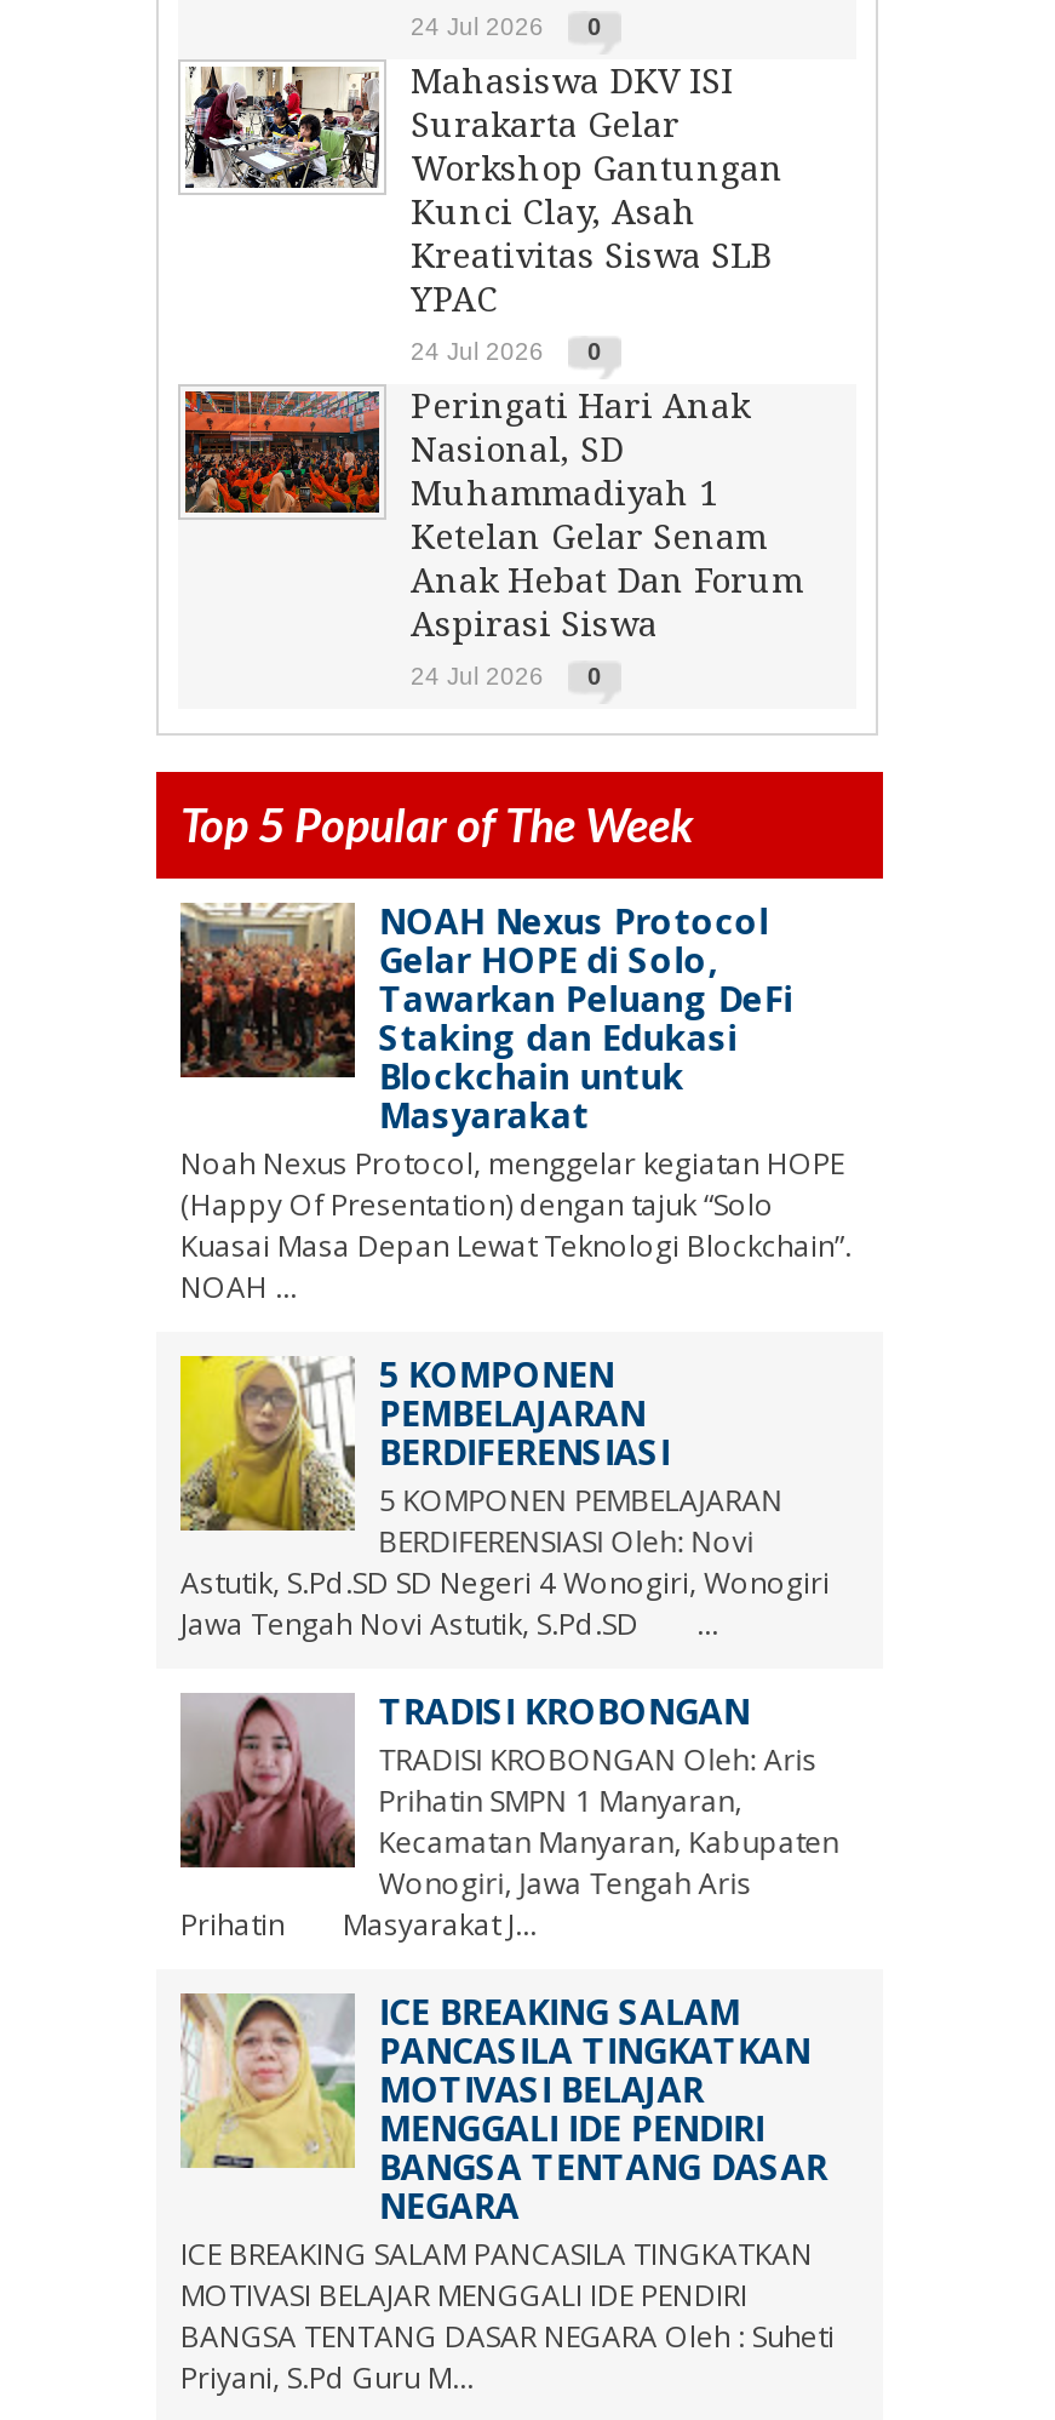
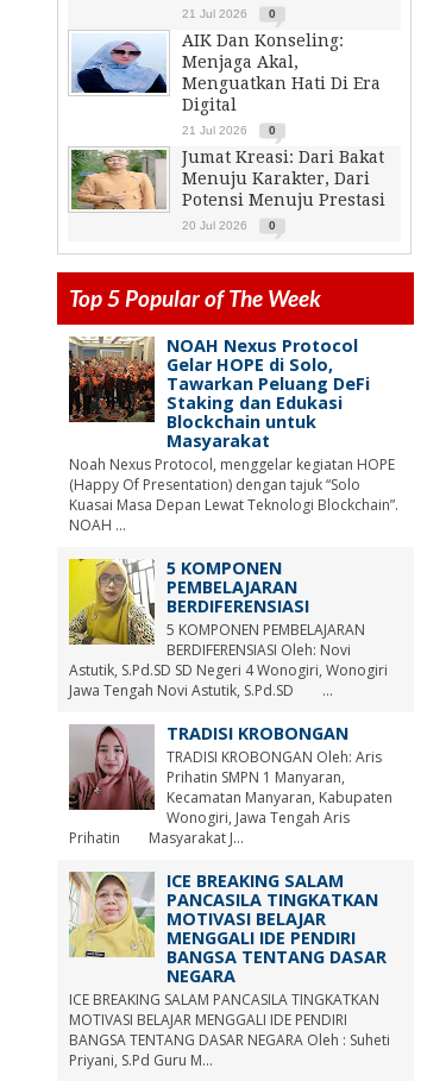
- 24 Jul 2026 0
+ 21 Jul 2026 0

- [image]
- Mahasiswa DKV ISI
- Surakarta Gelar
- Workshop Gantungan
- Kunci Clay, Asah
- Kreativitas Siswa SLB
- YPAC
+ [image]
+ AIK Dan Konseling:
+ Menjaga Akal,
+ Menguatkan Hati Di Era
+ Digital

- 24 Jul 2026 0
+ 21 Jul 2026 0

- [image]
- Peringati Hari Anak
- Nasional, SD
- Muhammadiyah 1
- Ketelan Gelar Senam
- Anak Hebat Dan Forum
- Aspirasi Siswa
+ [image]
+ Jumat Kreasi: Dari Bakat
+ Menuju Karakter, Dari
+ Potensi Menuju Prestasi

- 24 Jul 2026 0
+ 20 Jul 2026 0
